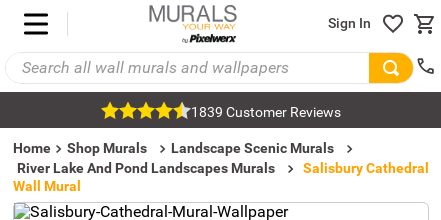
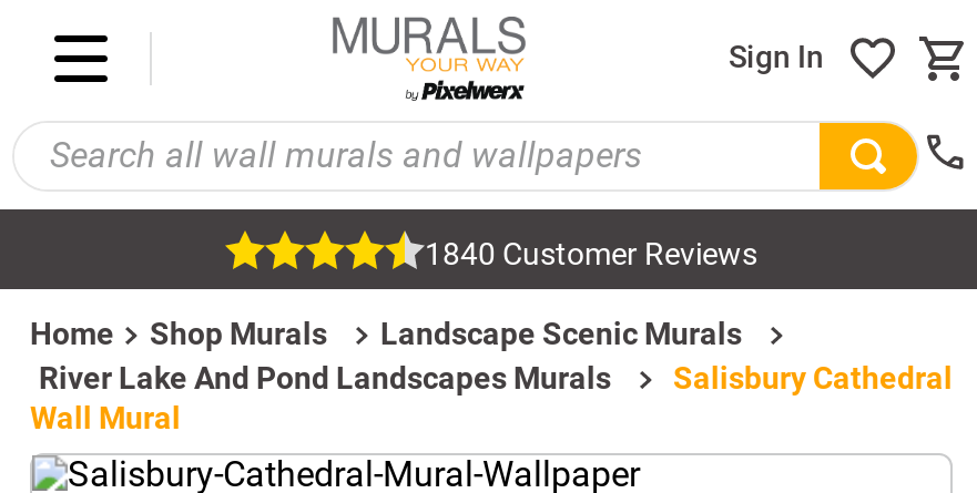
- 1839 Customer Reviews
+ 1840 Customer Reviews
